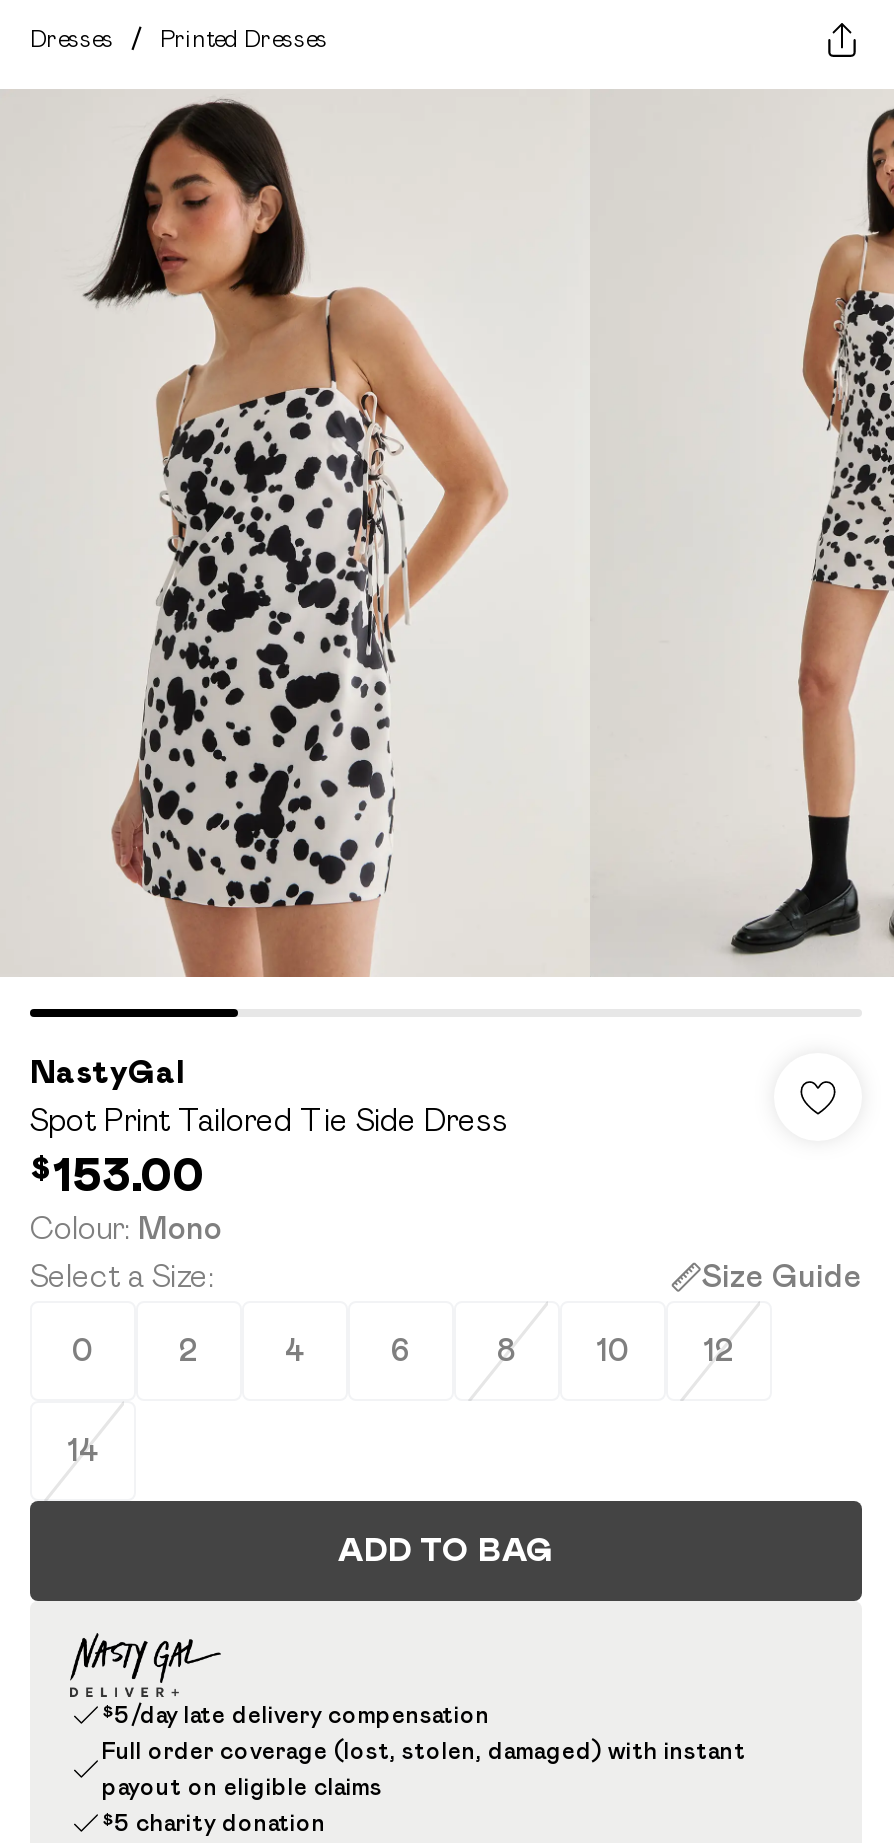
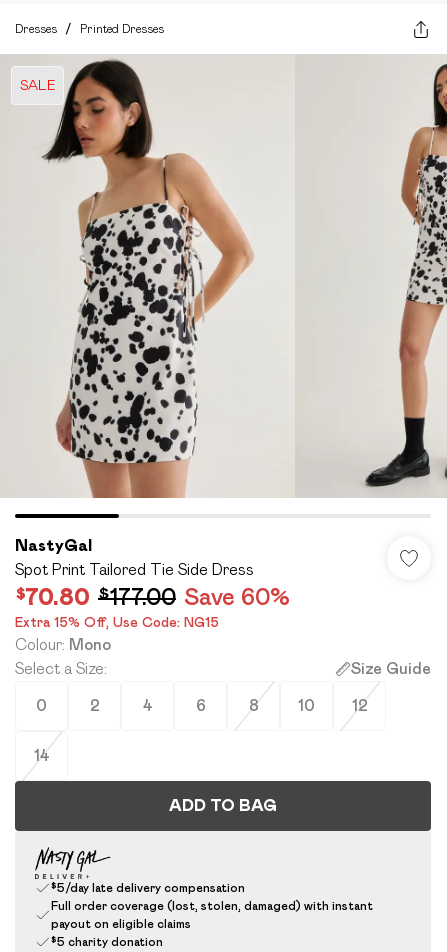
+ SALE

- $153.00
+ $70.80 $177.00 Save 60%
+ Extra 15% Off, Use Code: NG15
